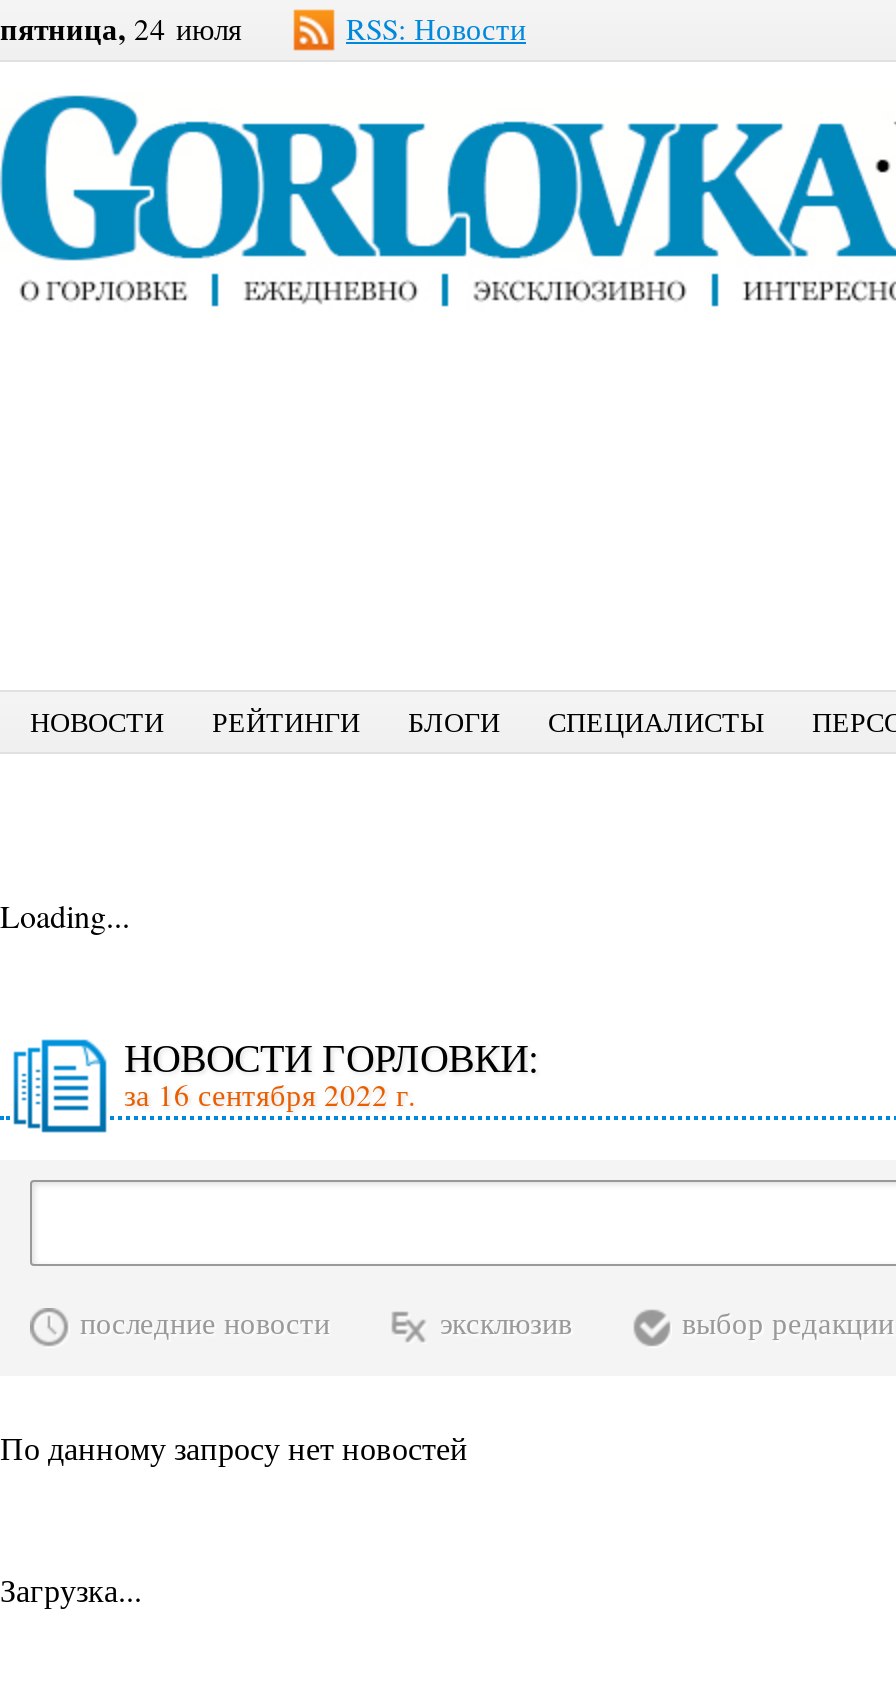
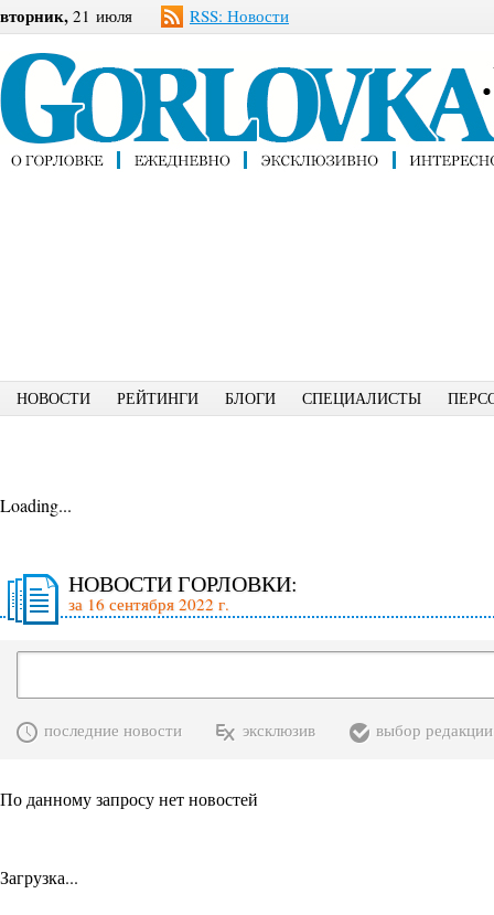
- пятница, 24 июля
+ вторник, 21 июля
